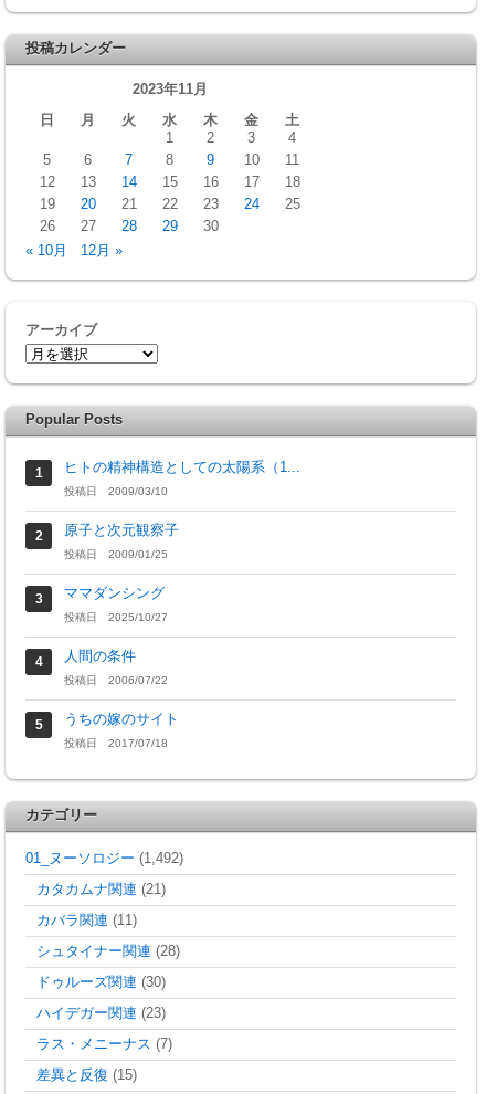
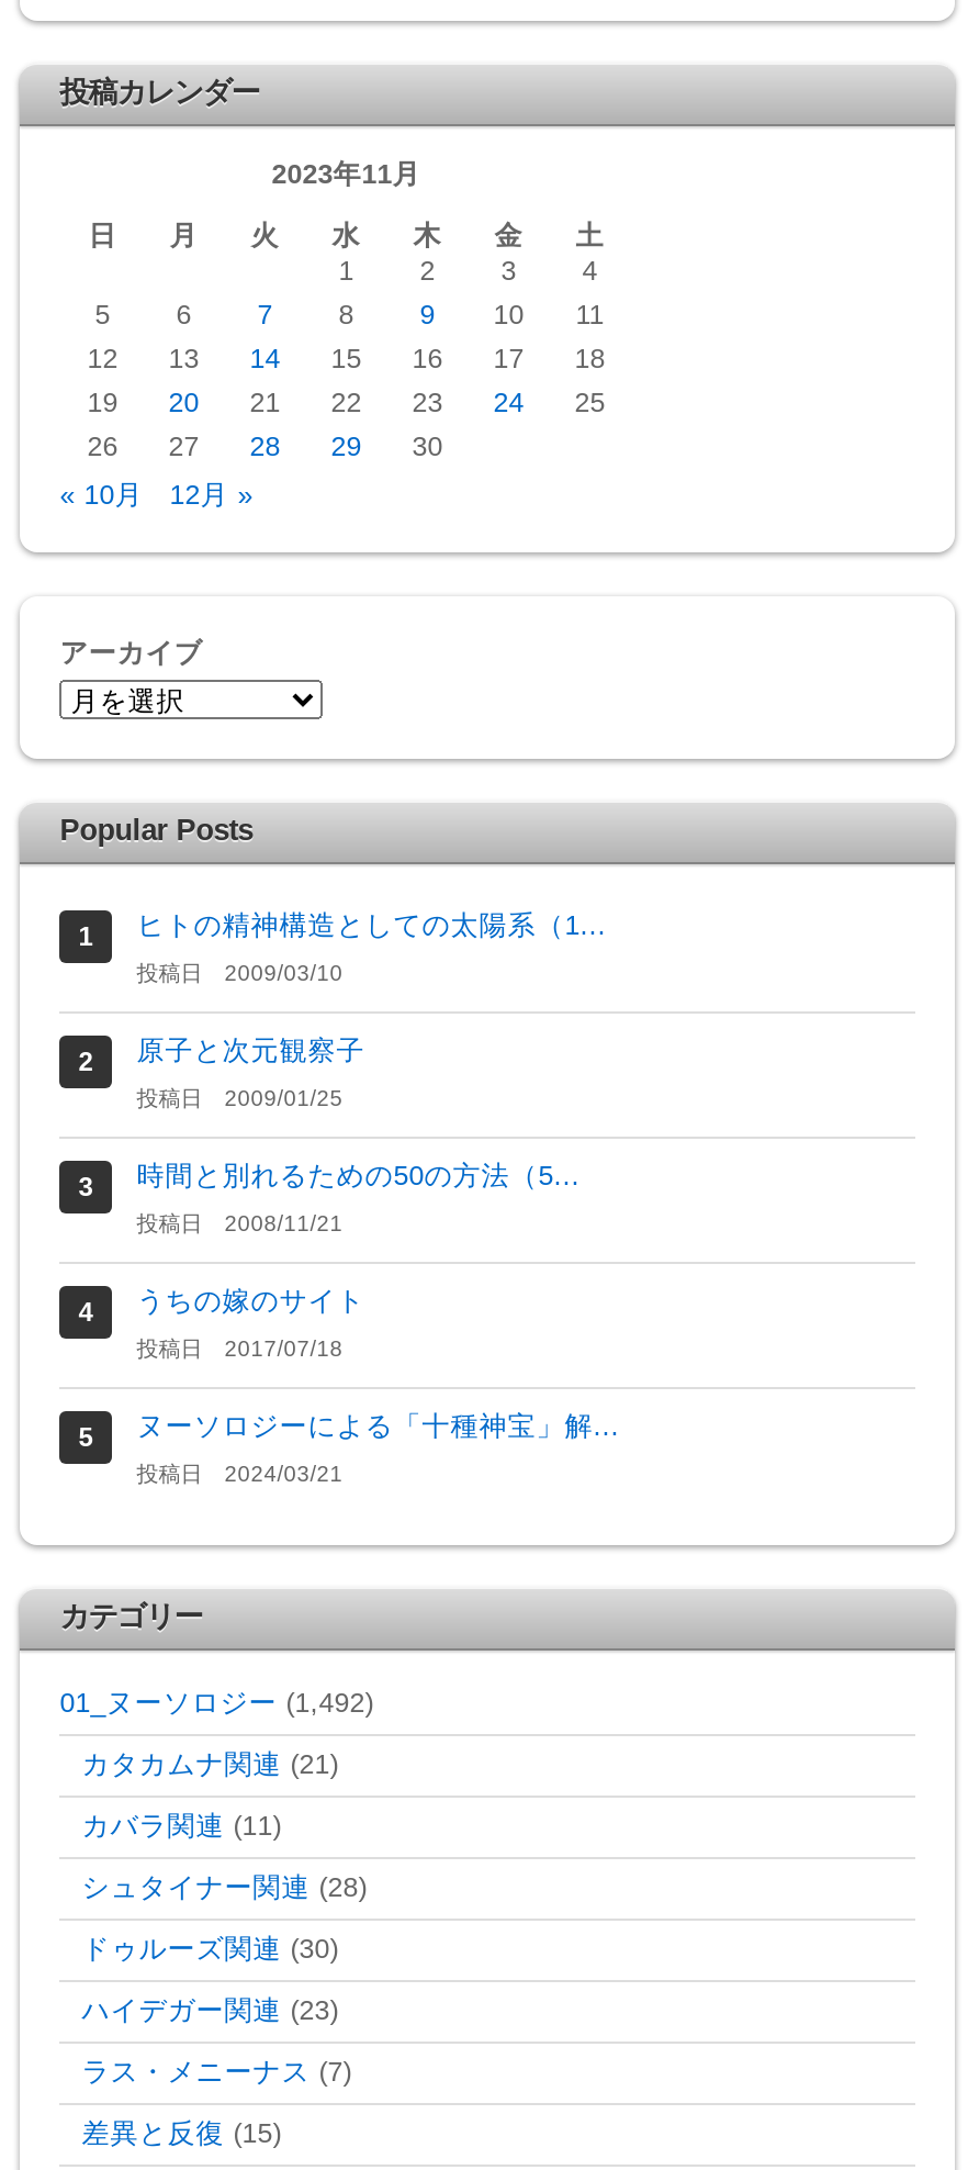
- ママダンシング
- 投稿日 2025/10/27
- 人間の条件
- 投稿日 2006/07/22
+ 時間と別れるための50の方法（5...
+ 投稿日 2008/11/21

moved up: うちの嫁のサイト | 投稿日 2017/07/18

+ ヌーソロジーによる「十種神宝」解...
+ 投稿日 2024/03/21
